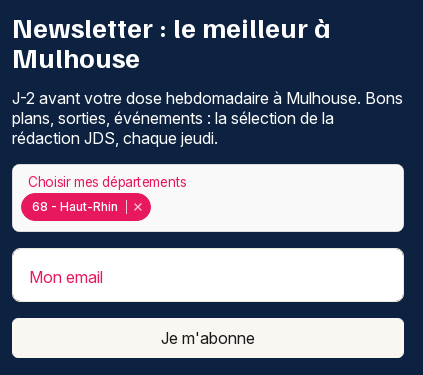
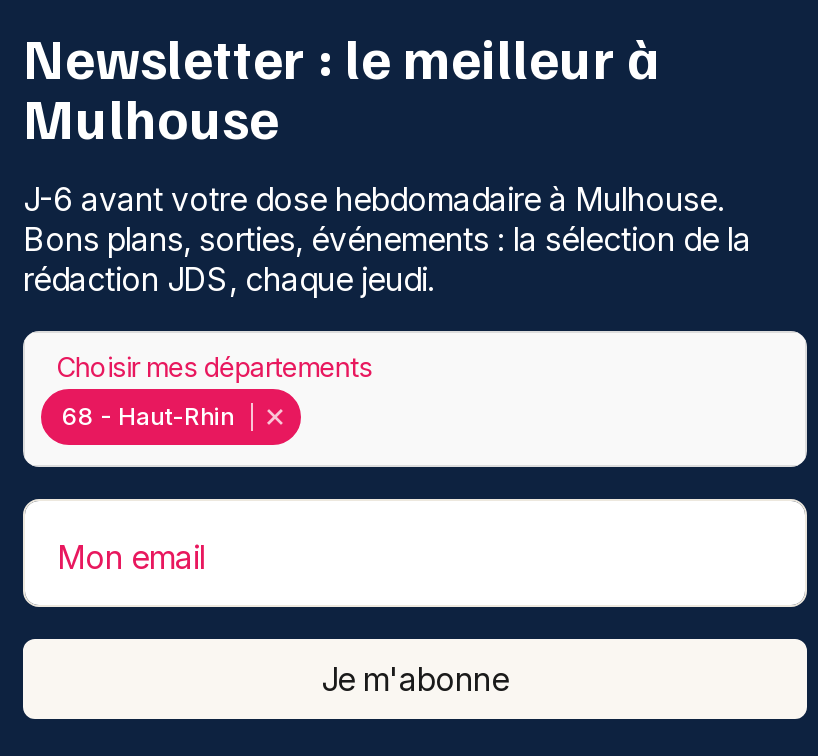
- J-2 avant votre dose hebdomadaire à Mulhouse. Bons
- plans, sorties, événements : la sélection de la
+ J-6 avant votre dose hebdomadaire à Mulhouse.
+ Bons plans, sorties, événements : la sélection de la
